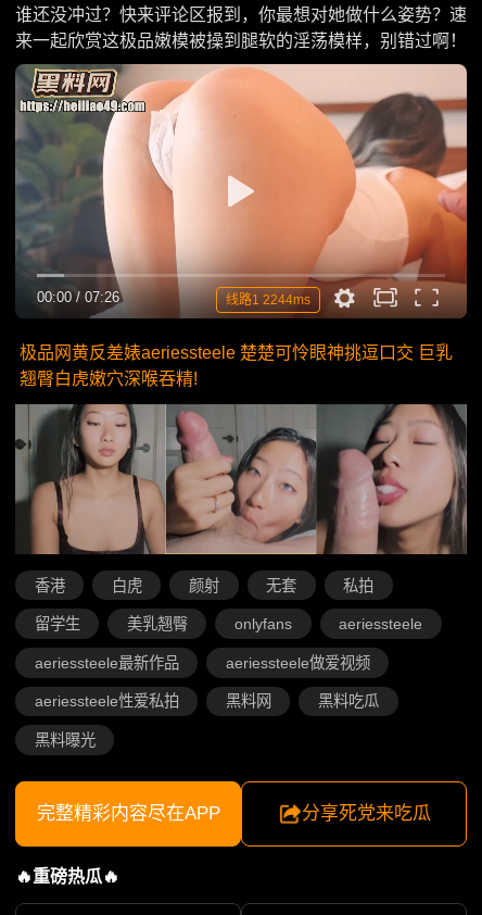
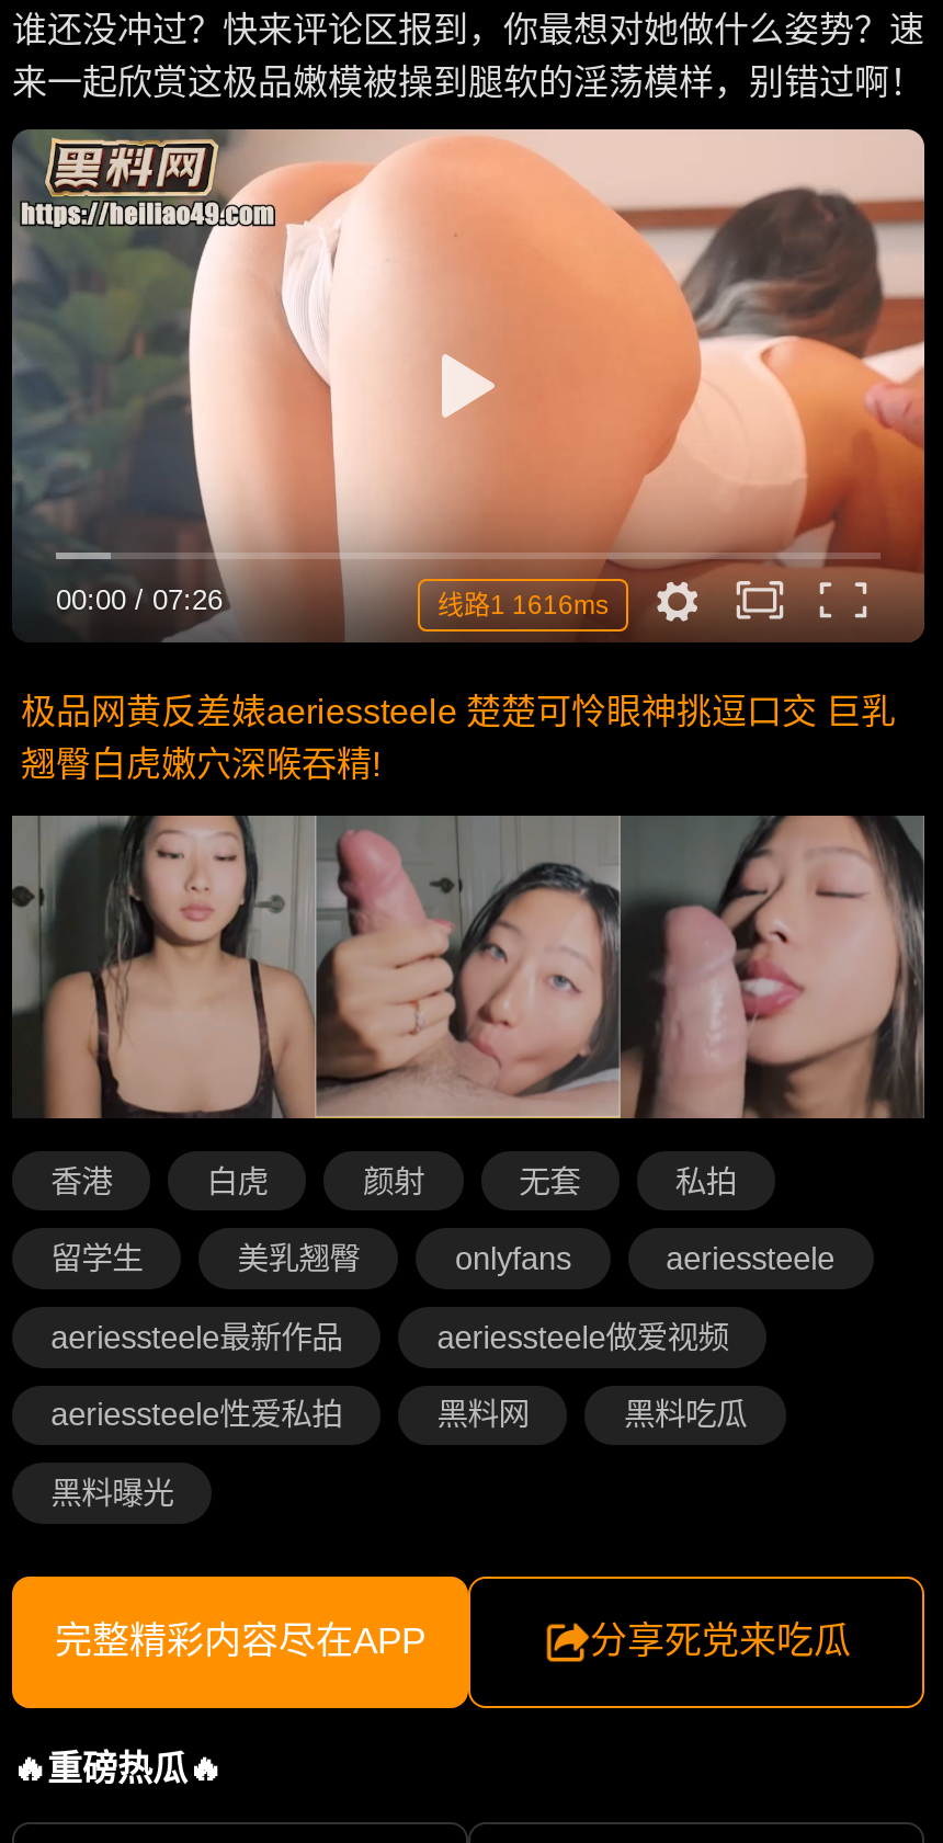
- 线路1 2244ms
+ 线路1 1616ms
